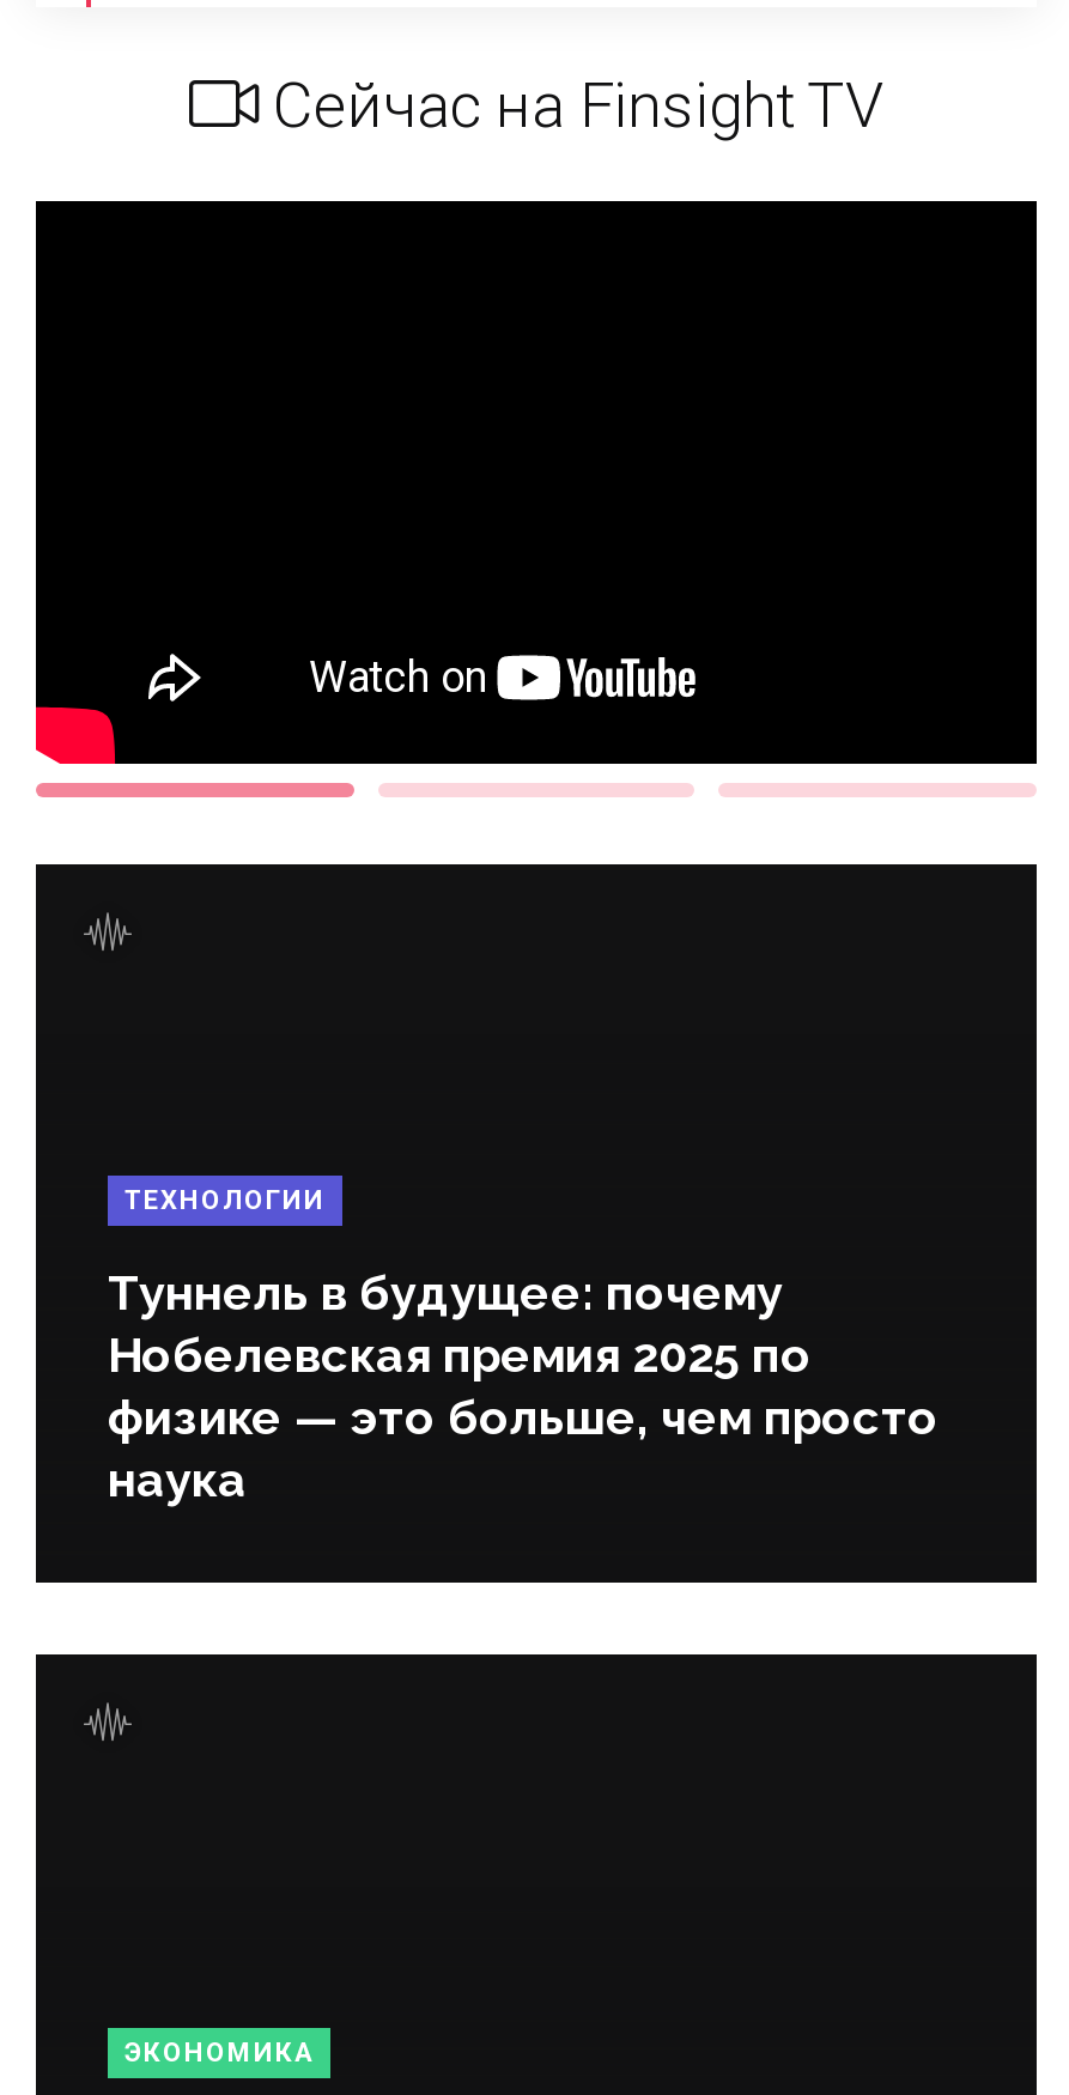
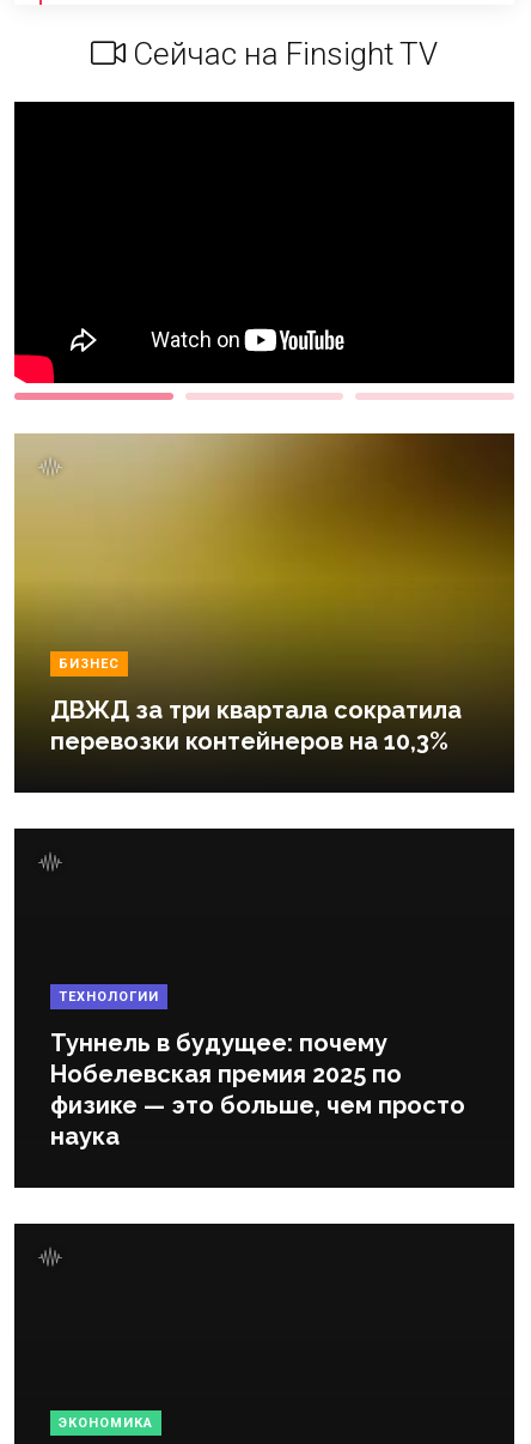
+ [image]
+ БИЗНЕС
+ ДВЖД за три квартала сократила
+ перевозки контейнеров на 10,3%
